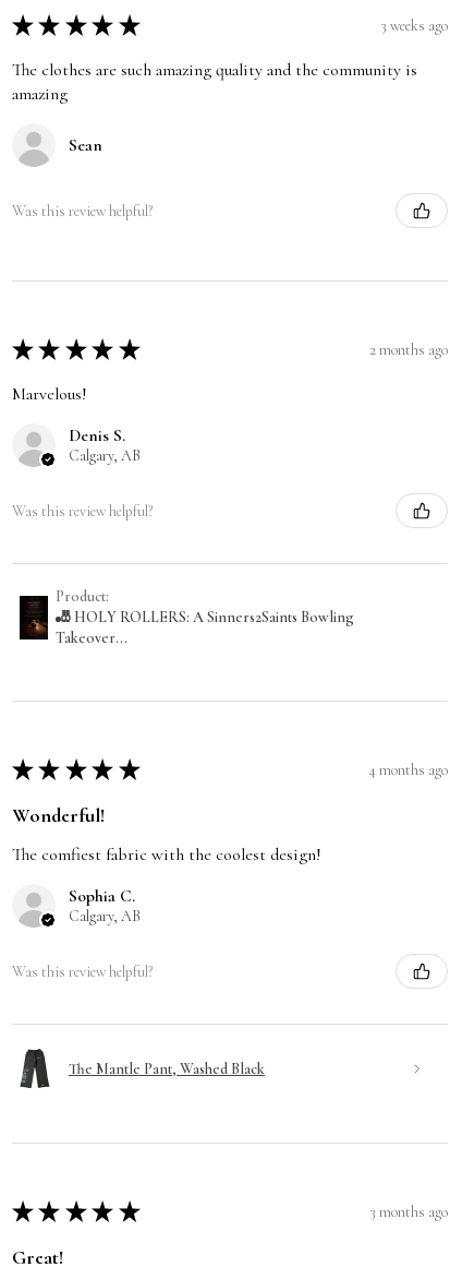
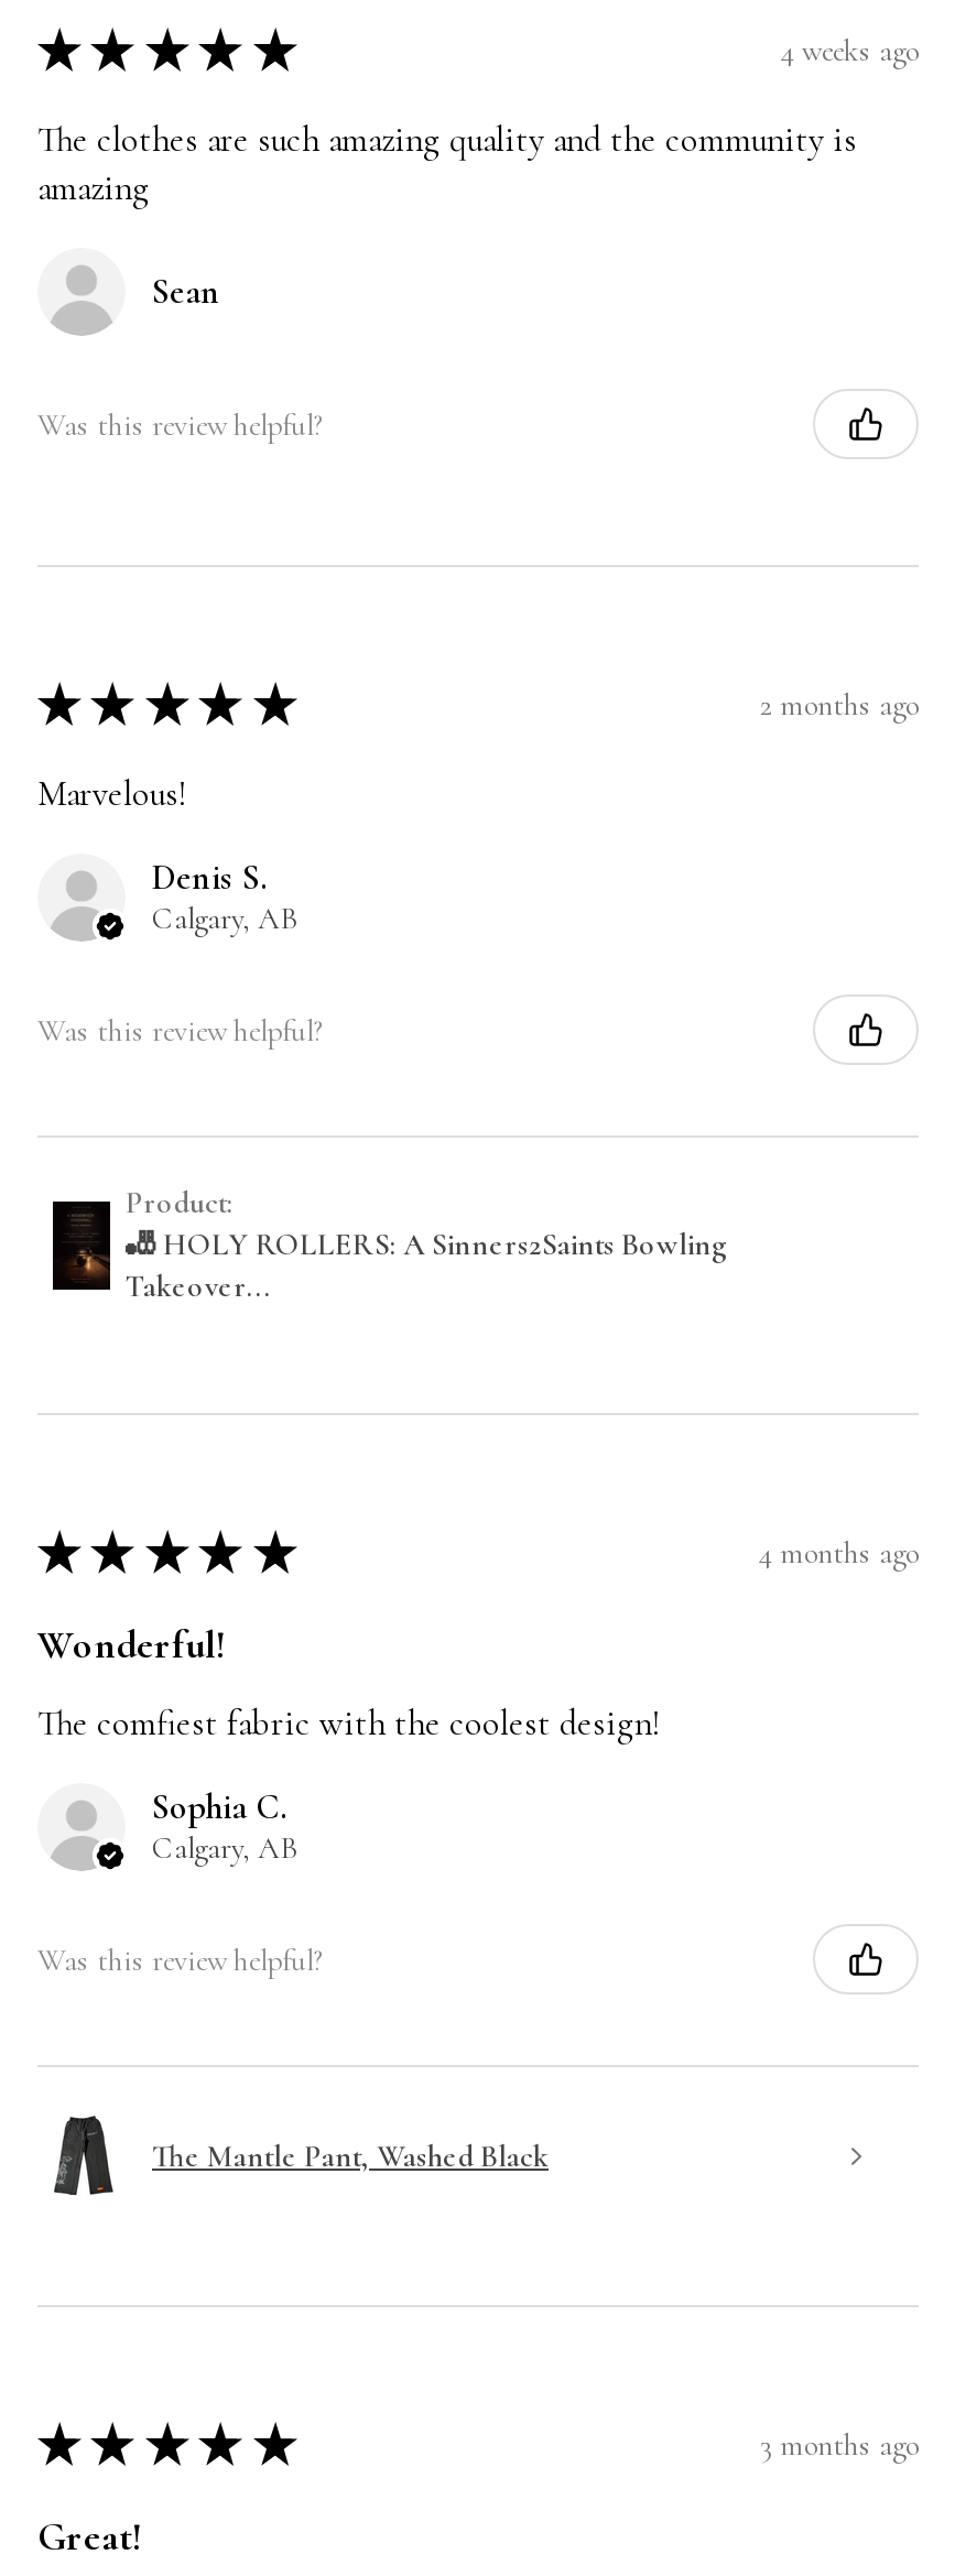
- 3 weeks ago
+ 4 weeks ago
